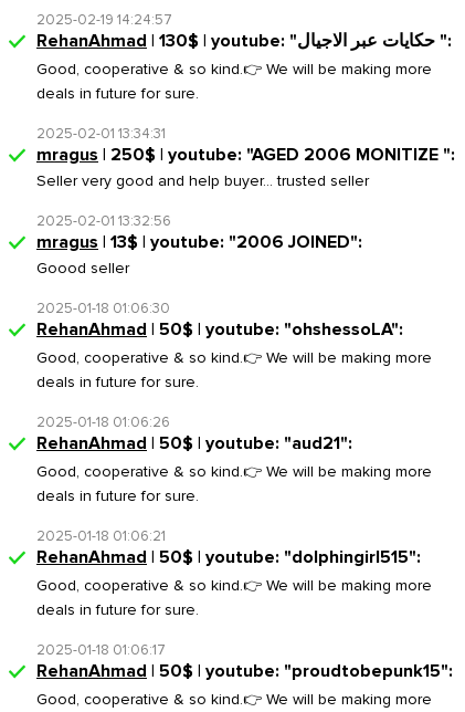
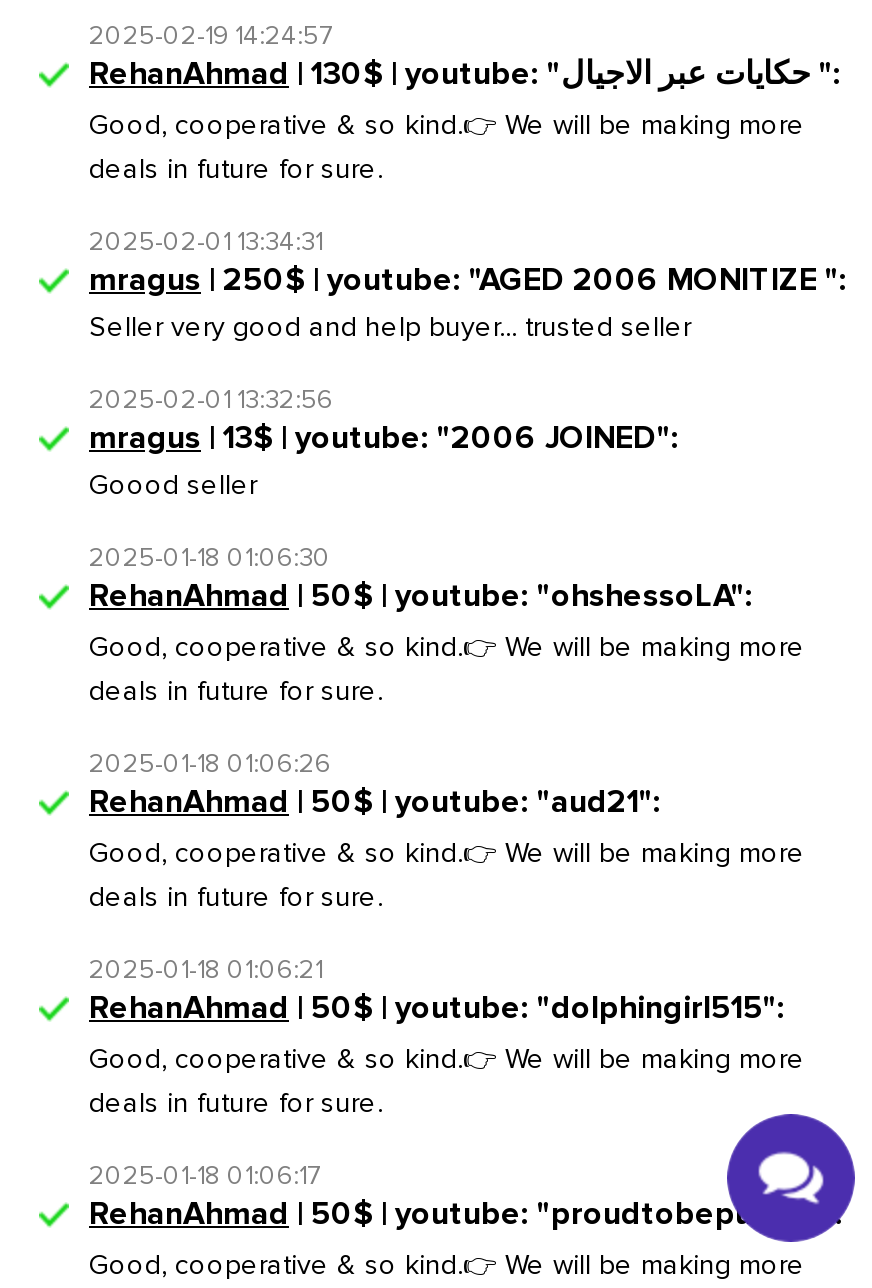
+ [image]
